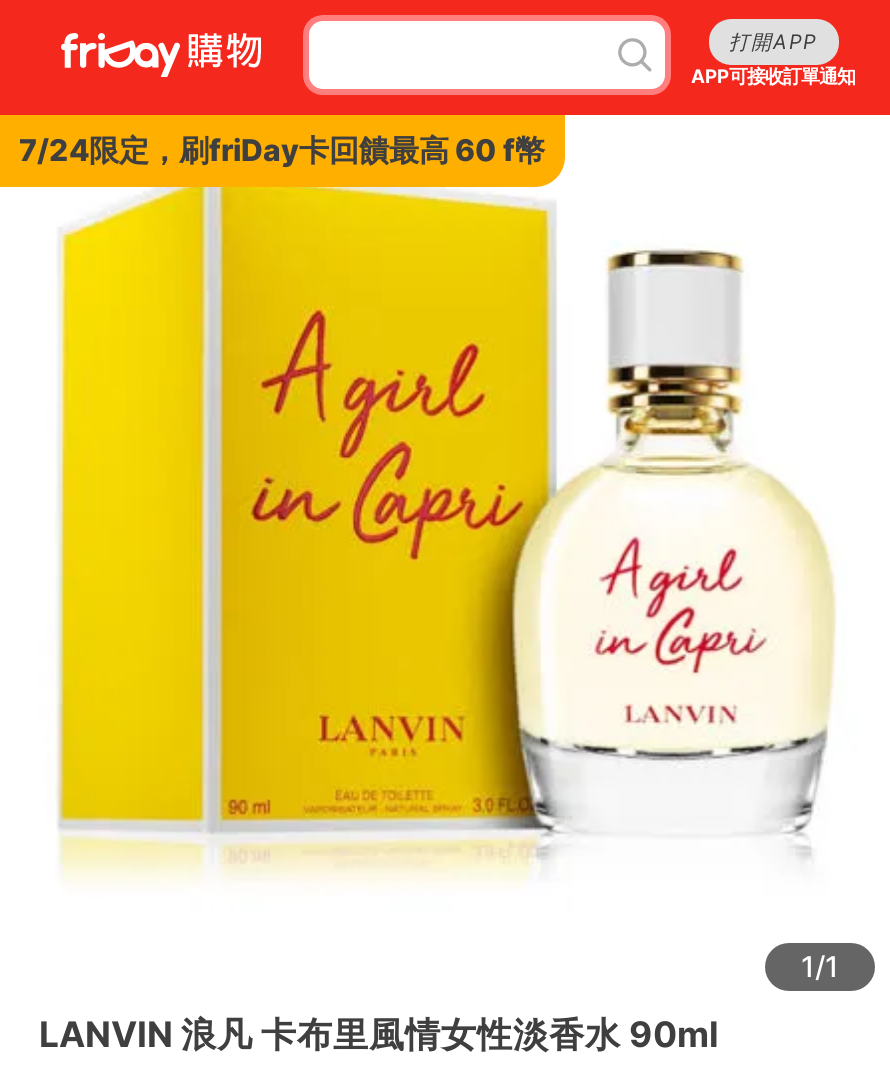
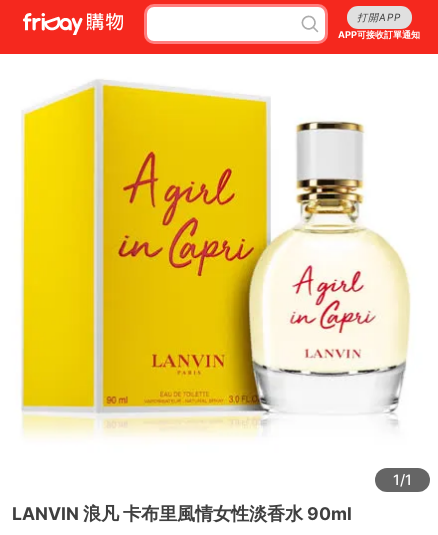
- 7/24限定，刷friDay卡回饋最高 60 f幣
